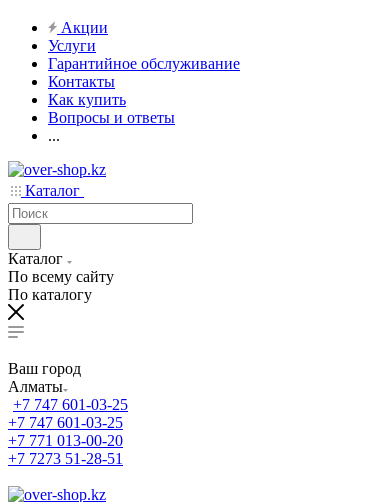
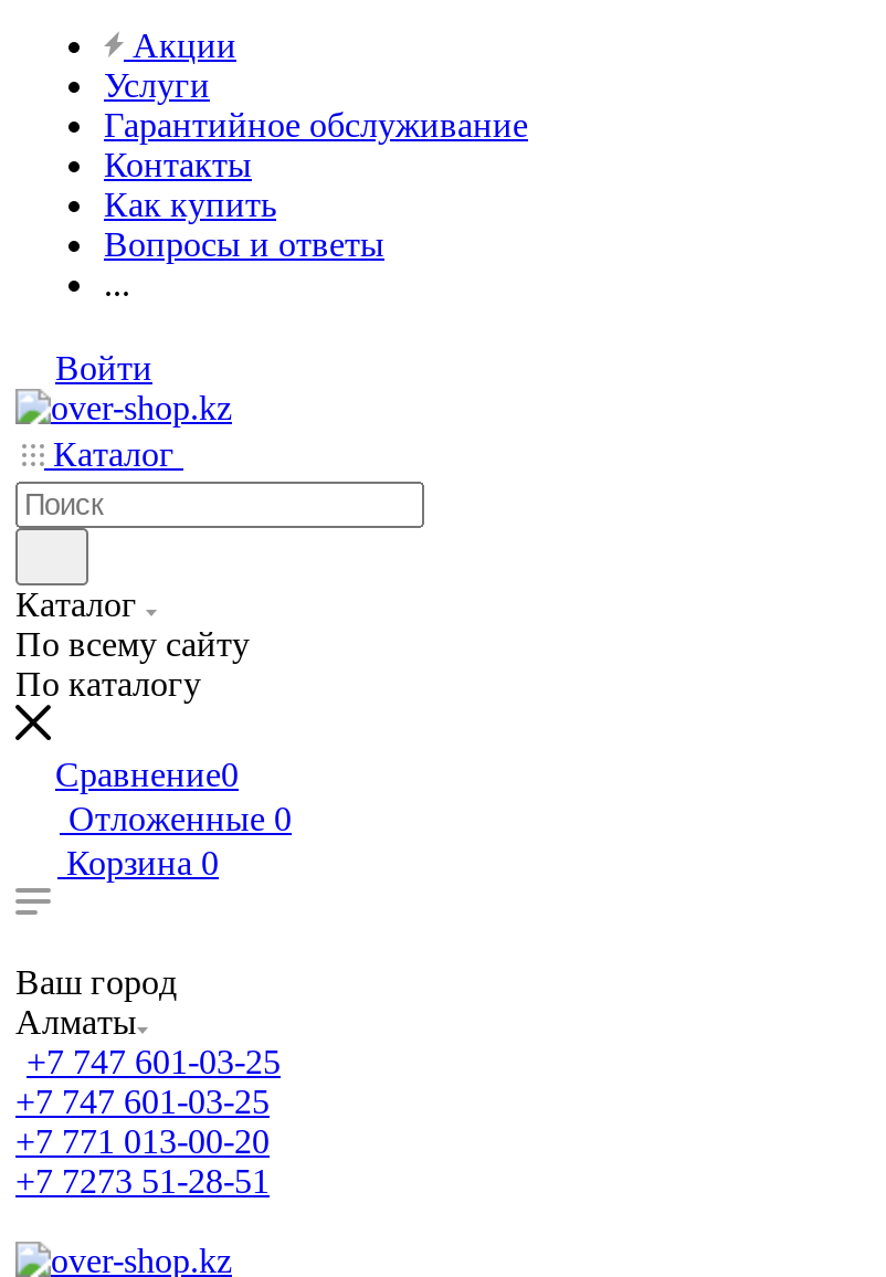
+ Войти

+ Сравнение0
+ Отложенные 0
+ Корзина 0
